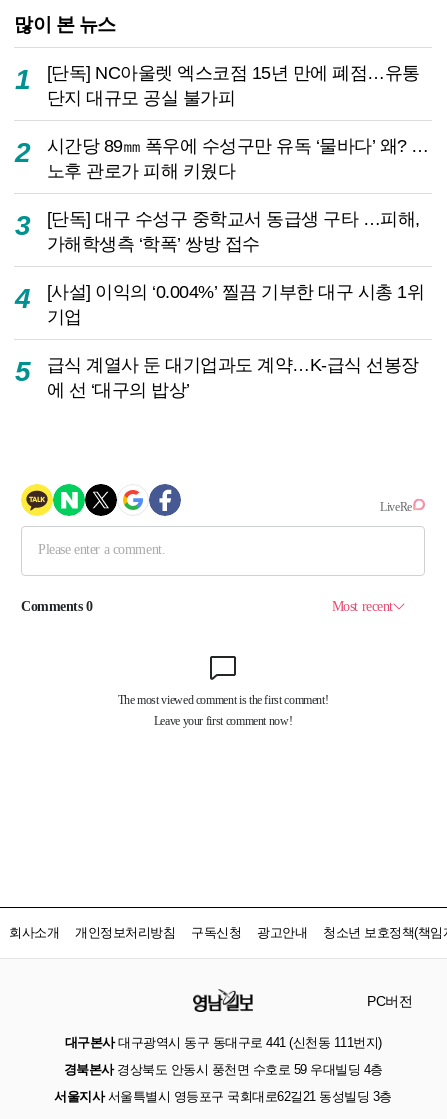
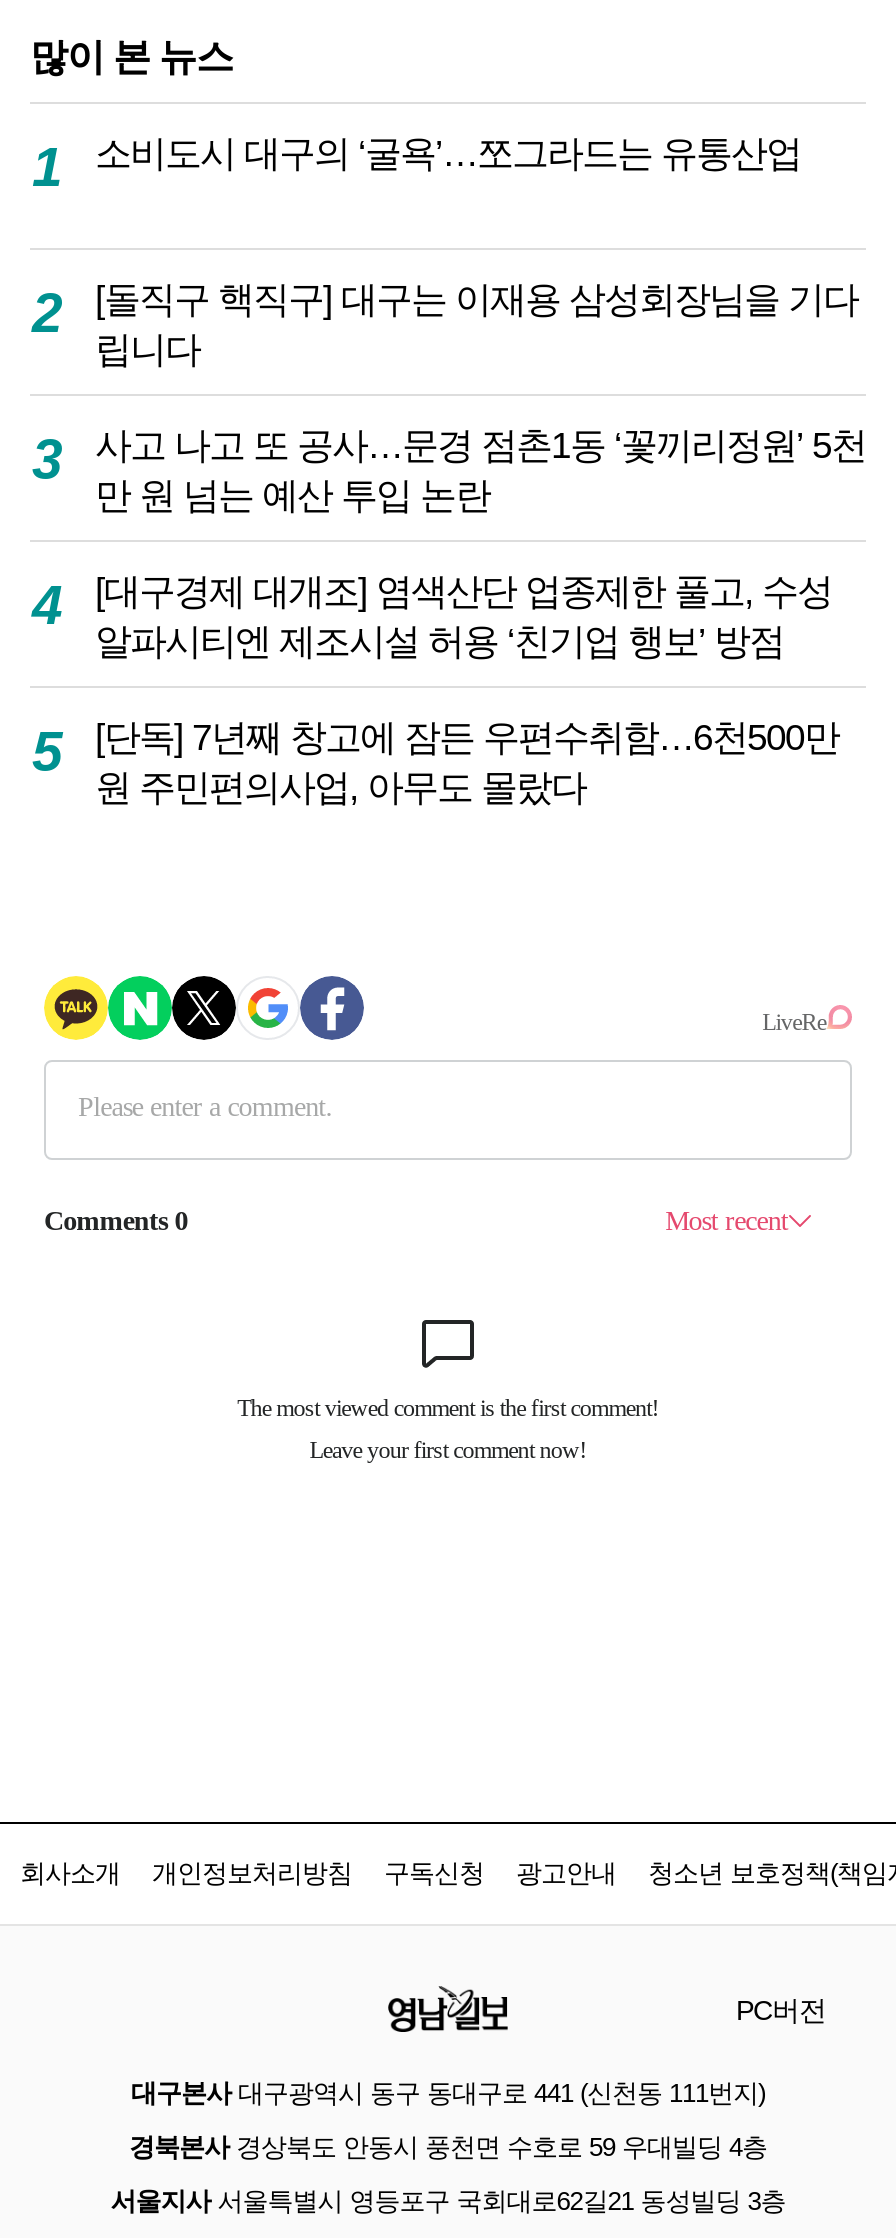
- [단독] NC아울렛 엑스코점 15년 만에 폐점…유통
- 단지 대규모 공실 불가피
+ 소비도시 대구의 ‘굴욕’…쪼그라드는 유통산업

- 시간당 89㎜ 폭우에 수성구만 유독 ‘물바다’ 왜? …
- 노후 관로가 피해 키웠다
+ [돌직구 핵직구] 대구는 이재용 삼성회장님을 기다
+ 립니다

- [단독] 대구 수성구 중학교서 동급생 구타 …피해,
- 가해학생측 ‘학폭’ 쌍방 접수
+ 사고 나고 또 공사…문경 점촌1동 ‘꽃끼리정원’ 5천
+ 만 원 넘는 예산 투입 논란

- [사설] 이익의 ‘0.004%’ 찔끔 기부한 대구 시총 1위
- 기업
+ [대구경제 대개조] 염색산단 업종제한 풀고, 수성
+ 알파시티엔 제조시설 허용 ‘친기업 행보’ 방점

- 급식 계열사 둔 대기업과도 계약…K-급식 선봉장
- 에 선 ‘대구의 밥상’
+ [단독] 7년째 창고에 잠든 우편수취함…6천500만
+ 원 주민편의사업, 아무도 몰랐다
